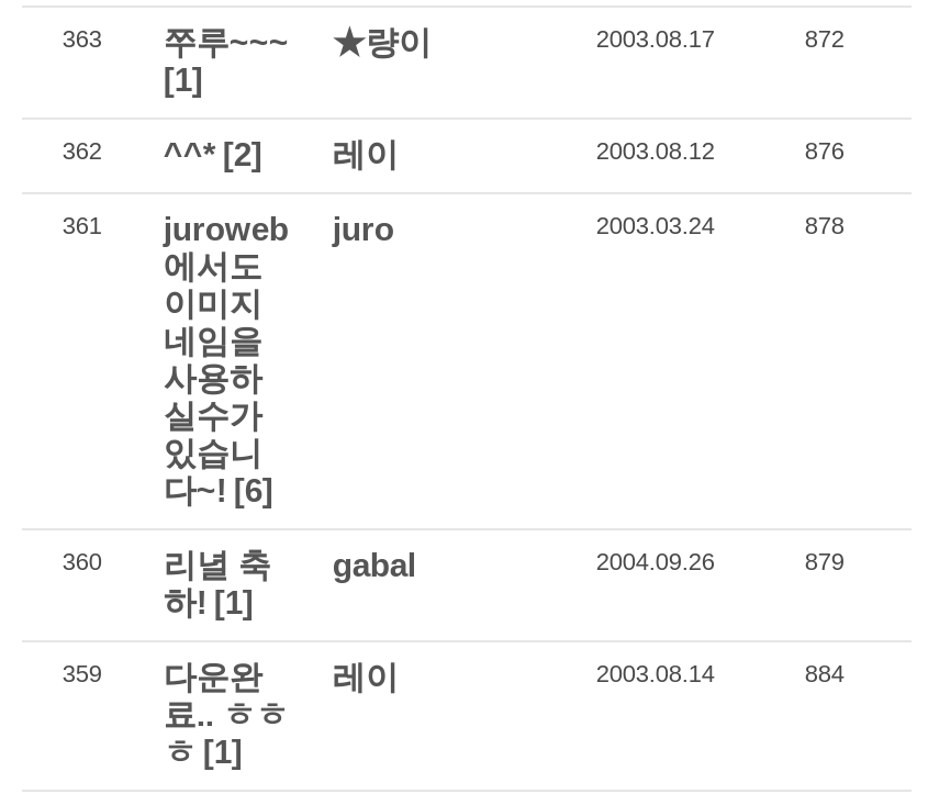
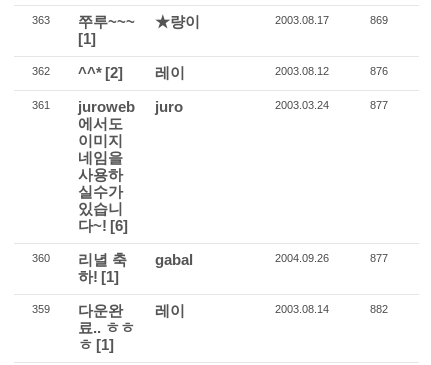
- 872
+ 869

- 878
+ 877

- 879
+ 877

- 884
+ 882
